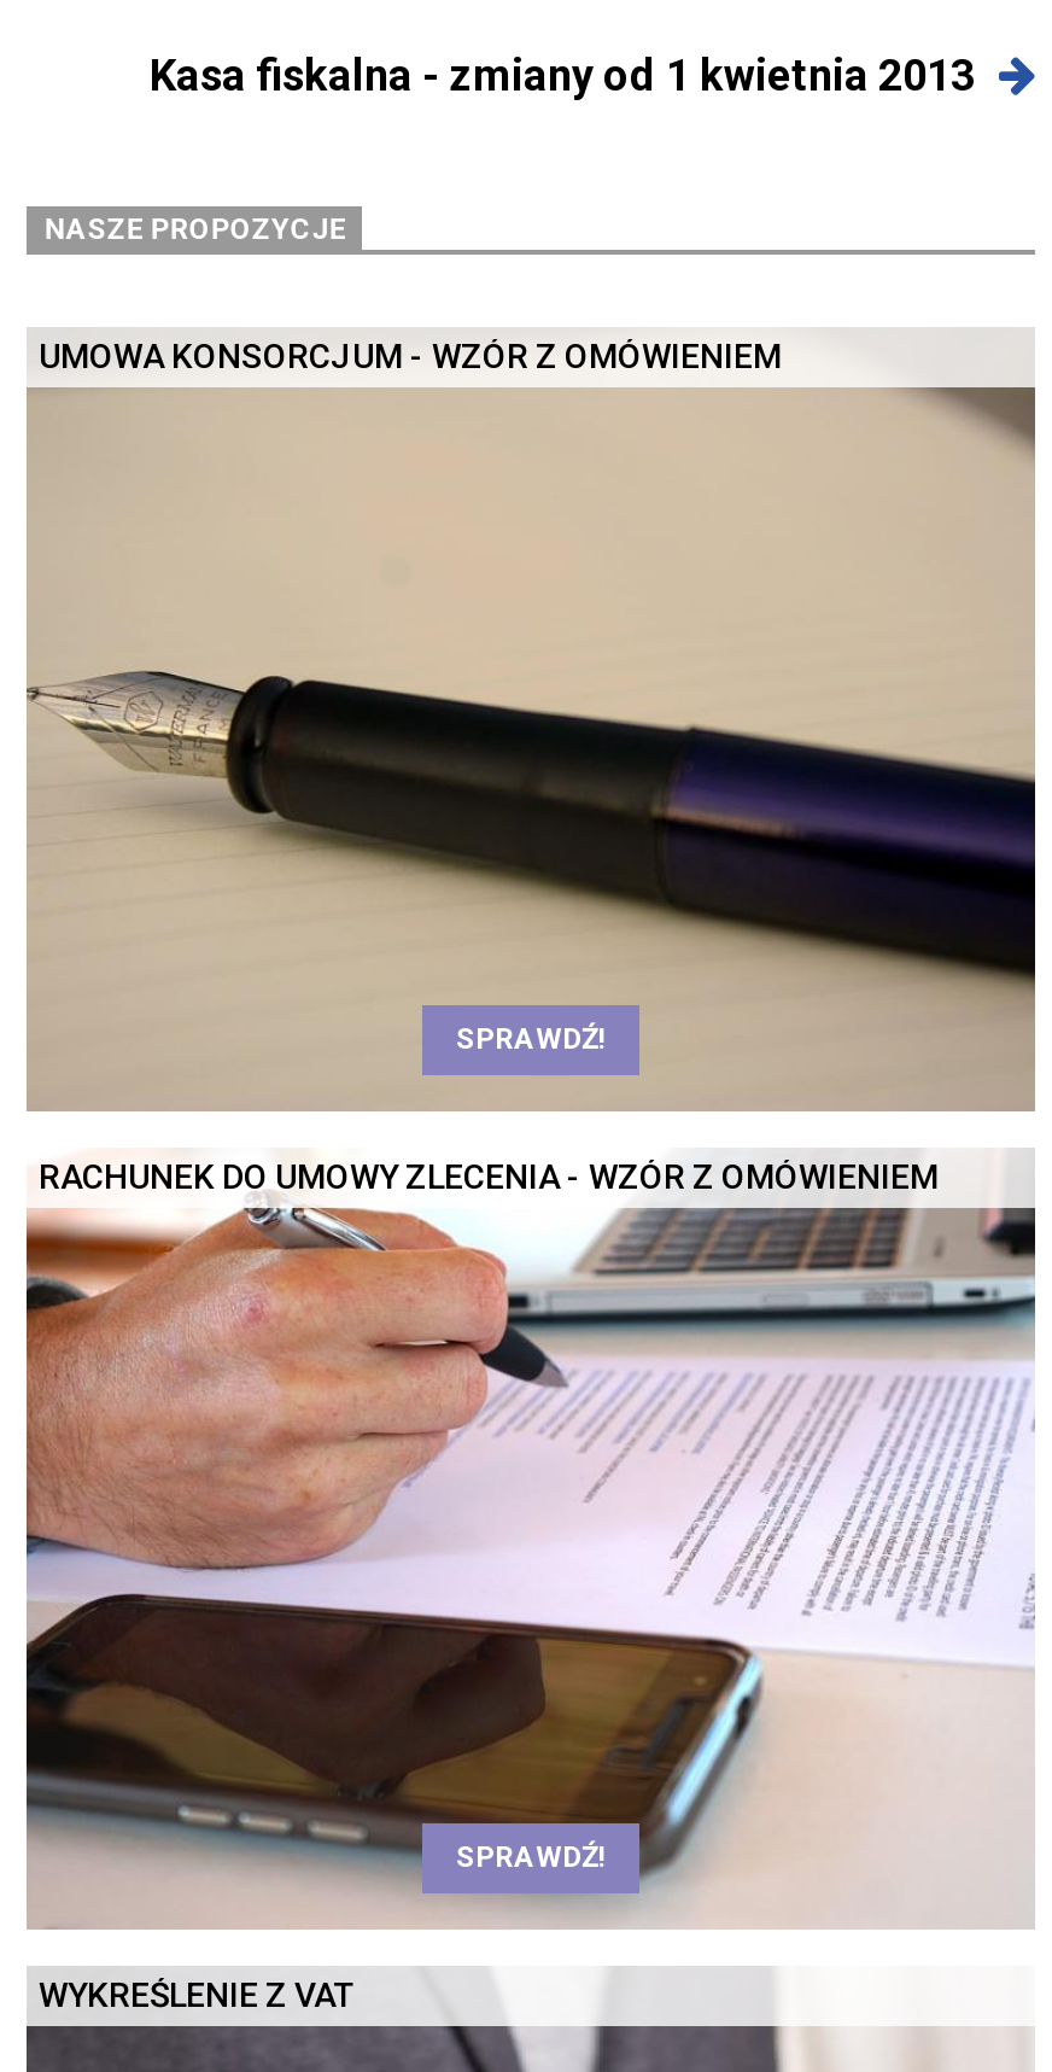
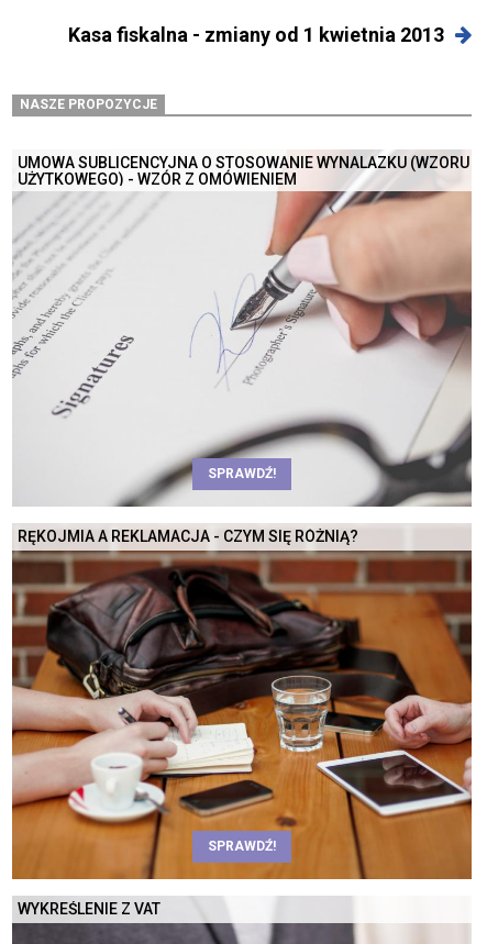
- UMOWA KONSORCJUM - WZÓR Z OMÓWIENIEM
+ UMOWA SUBLICENCYJNA O STOSOWANIE WYNALAZKU (WZORU
+ UŻYTKOWEGO) - WZÓR Z OMÓWIENIEM

- [image]
- RACHUNEK DO UMOWY ZLECENIA - WZÓR Z OMÓWIENIEM
+ [image]
+ RĘKOJMIA A REKLAMACJA - CZYM SIĘ RÓŻNIĄ?

- [image]
+ [image]
